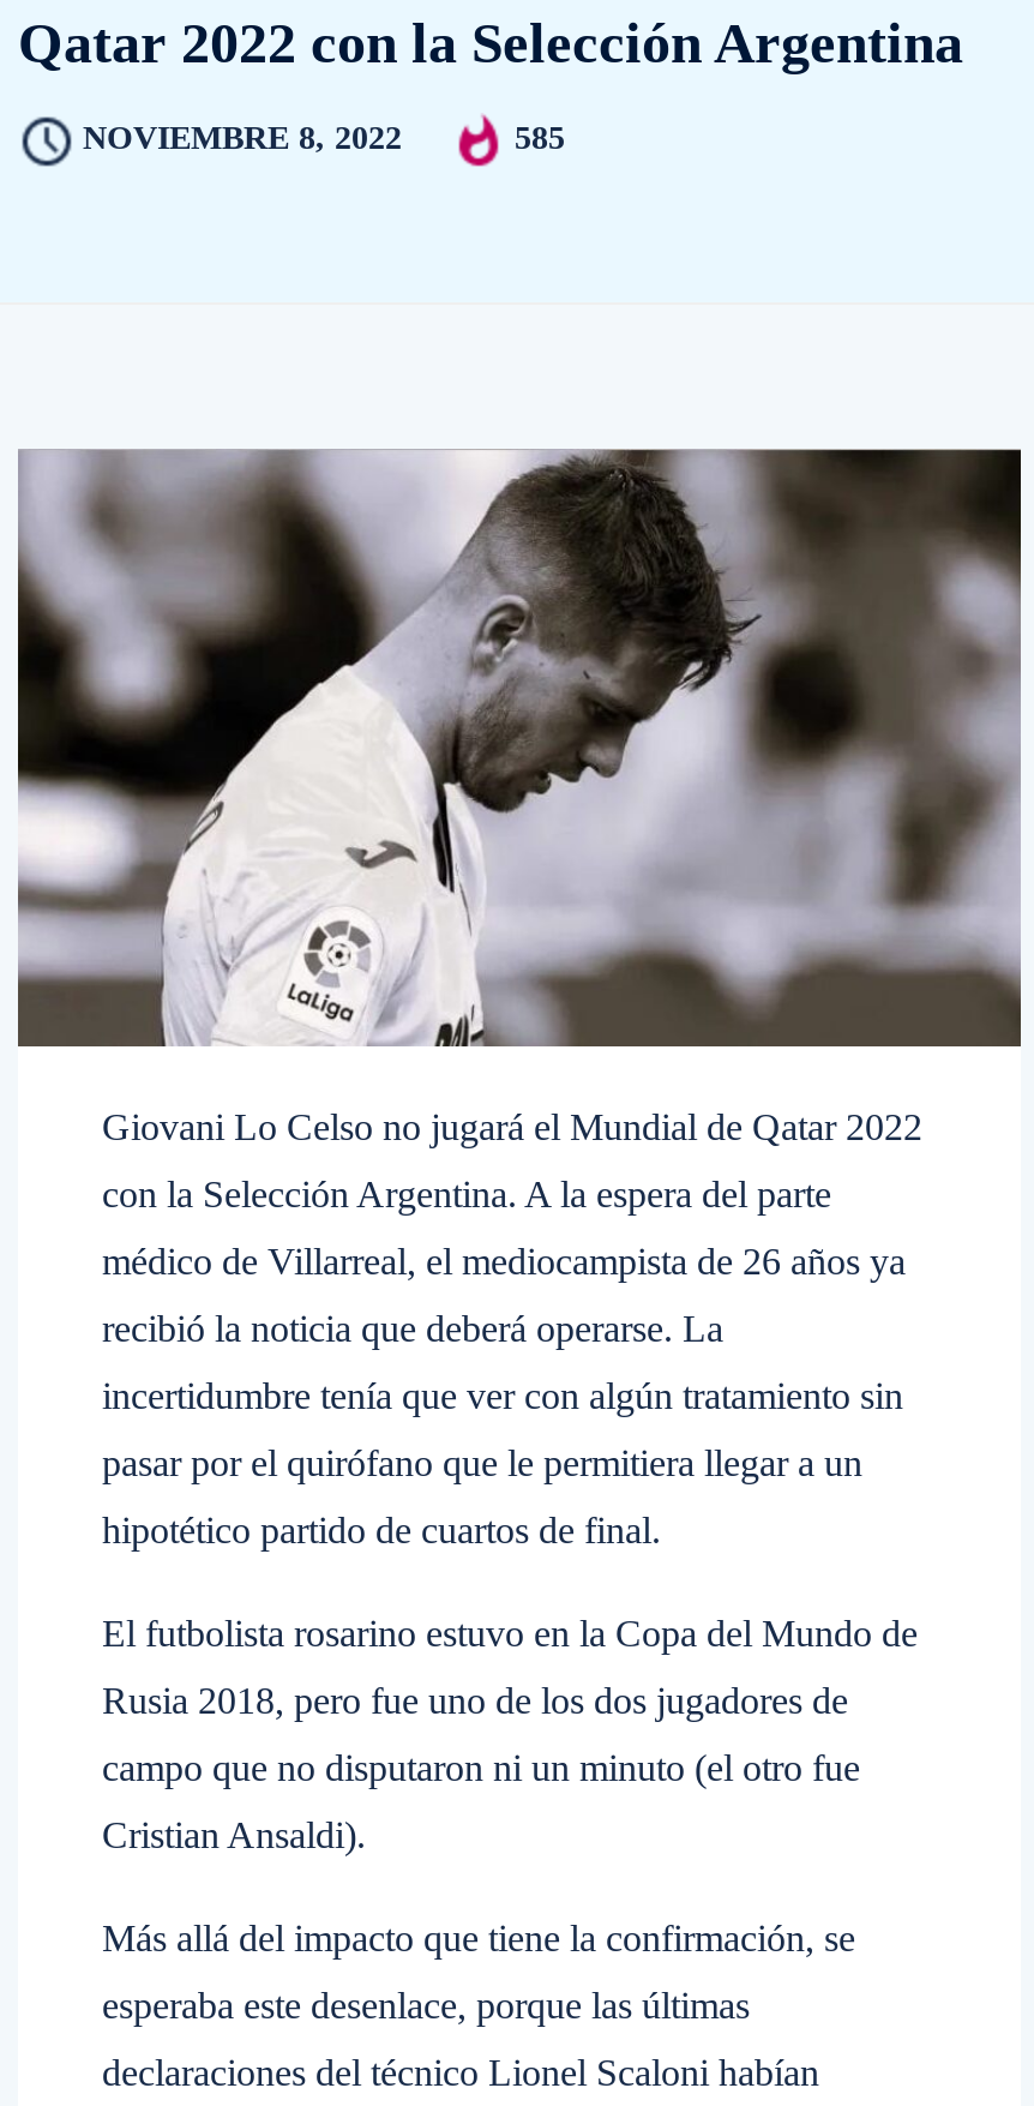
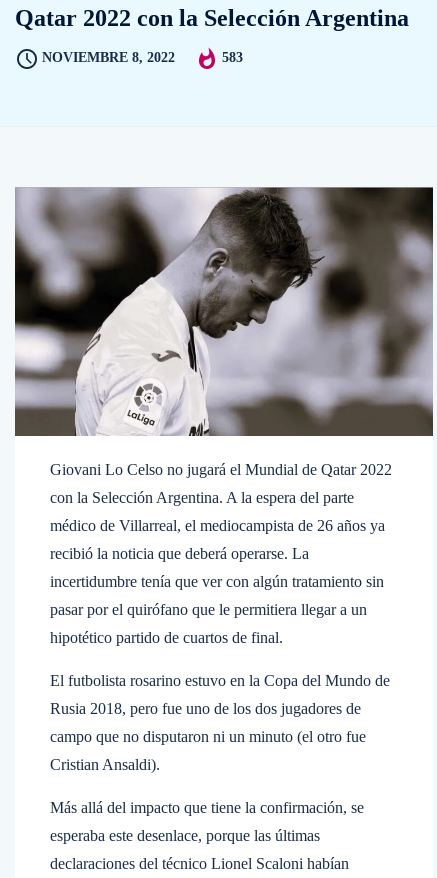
- 585
+ 583
